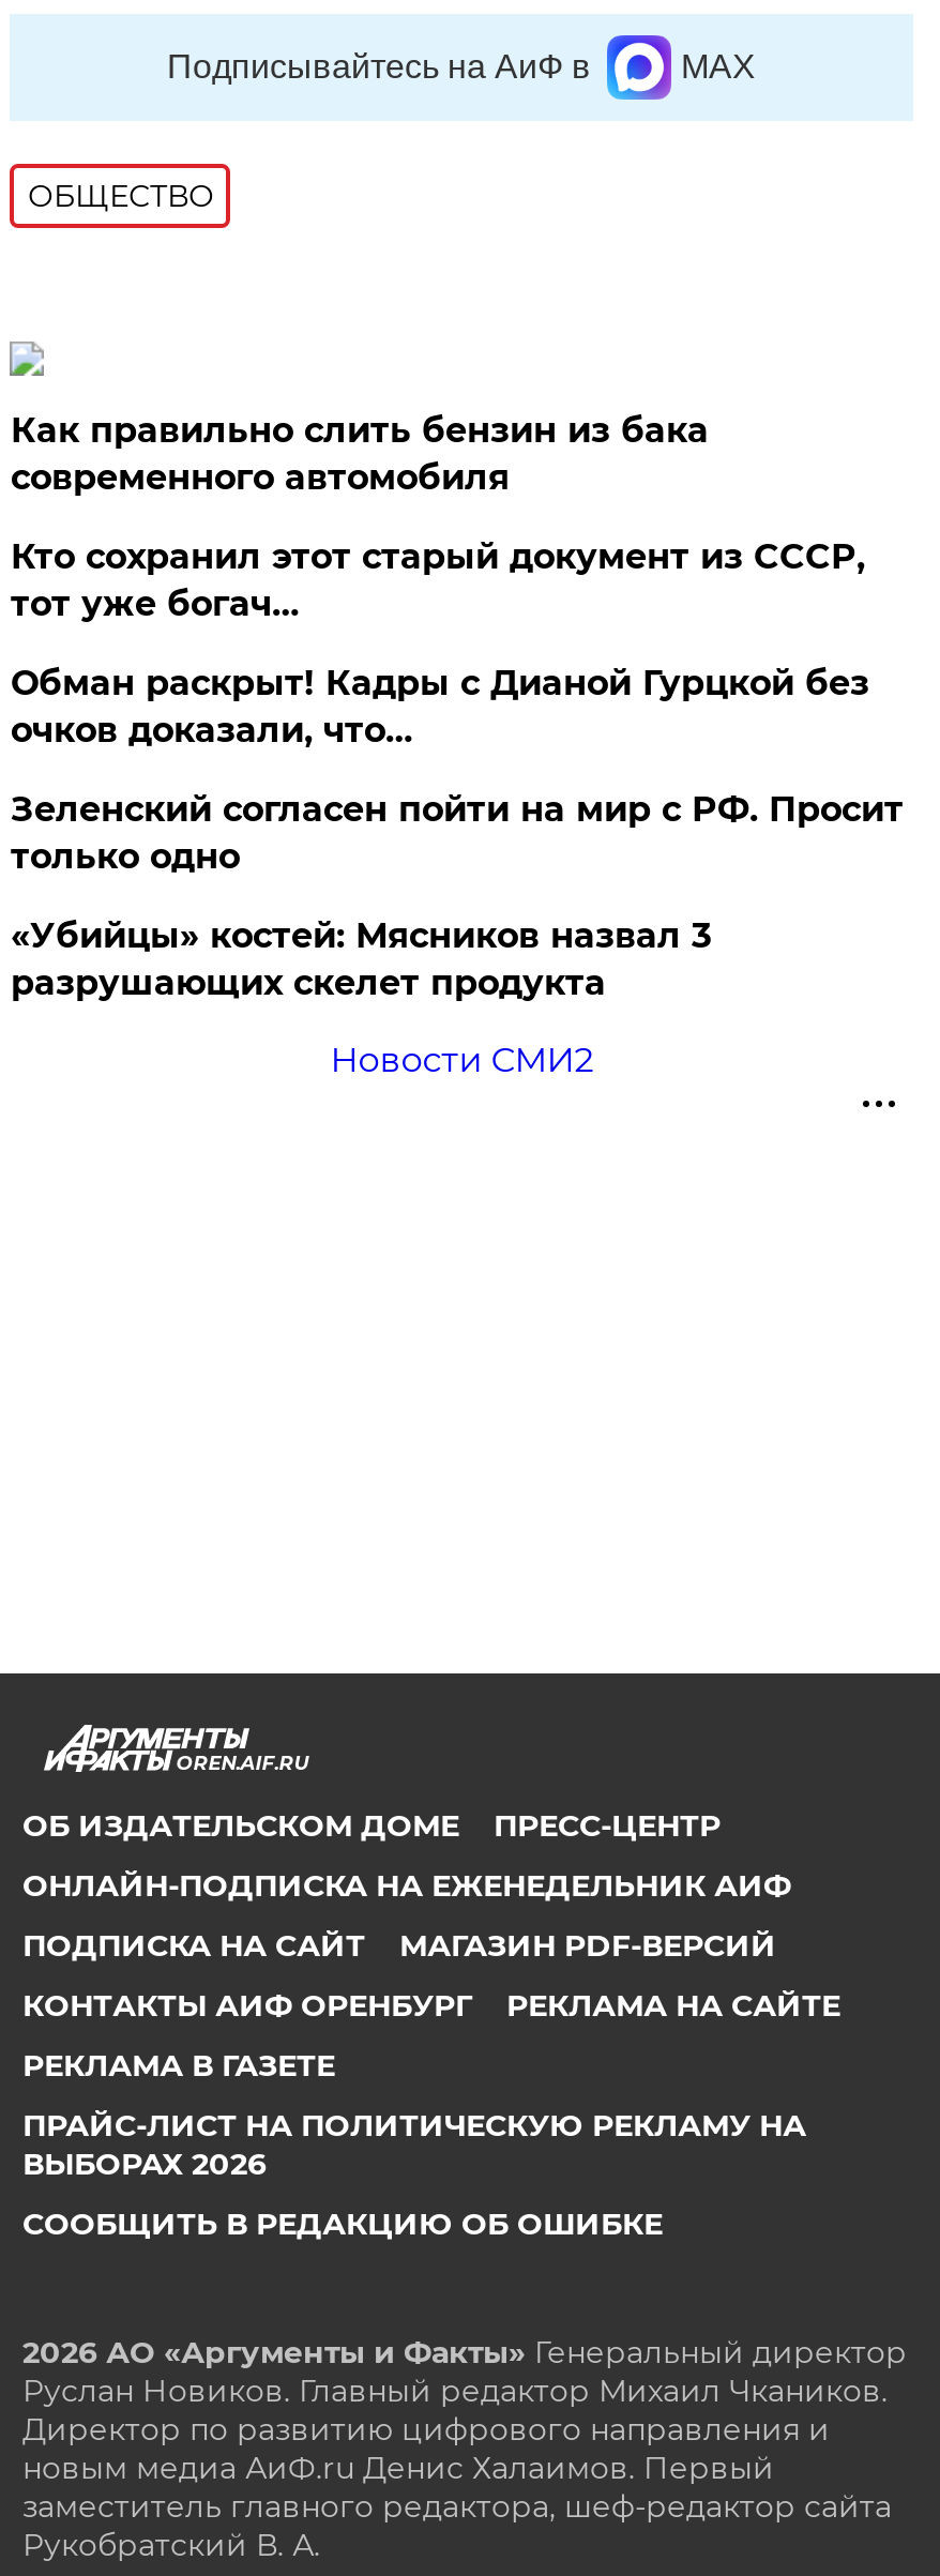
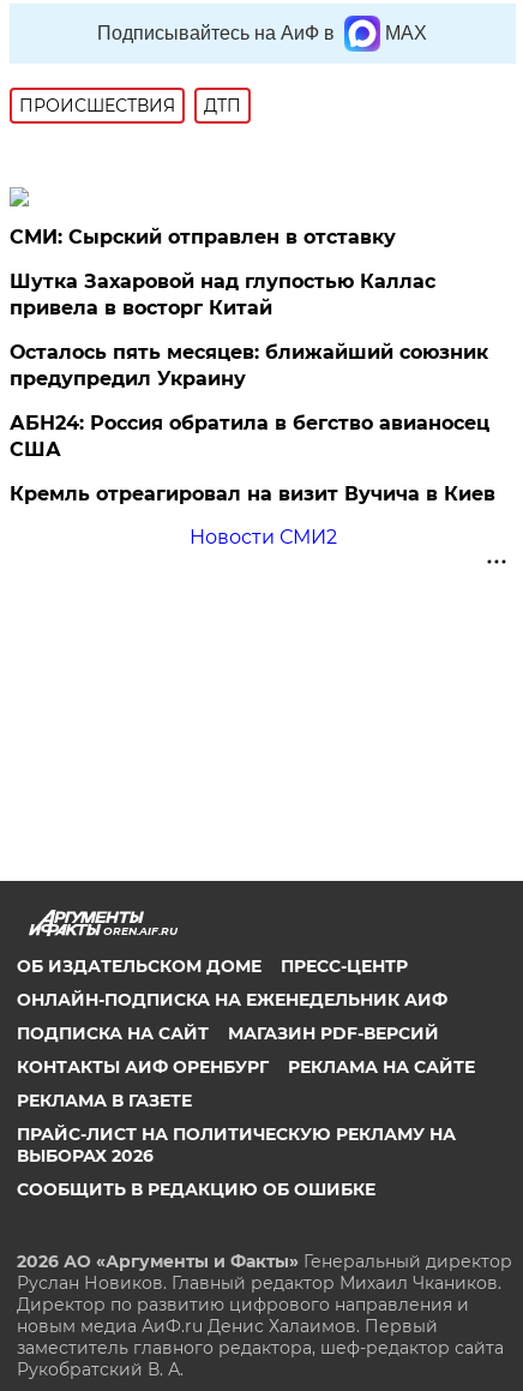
- ОБЩЕСТВО
+ ПРОИСШЕСТВИЯ
+ ДТП

- Как правильно слить бензин из бака
- современного автомобиля
+ СМИ: Сырский отправлен в отставку

- Кто сохранил этот старый документ из СССР,
- тот уже богач…
+ Шутка Захаровой над глупостью Каллас
+ привела в восторг Китай

- Обман раскрыт! Кадры с Дианой Гурцкой без
- очков доказали, что…
+ Осталось пять месяцев: ближайший союзник
+ предупредил Украину

- Зеленский согласен пойти на мир с РФ. Просит
- только одно
+ АБН24: Россия обратила в бегство авианосец
+ США

- «Убийцы» костей: Мясников назвал 3
- разрушающих скелет продукта
+ Кремль отреагировал на визит Вучича в Киев
